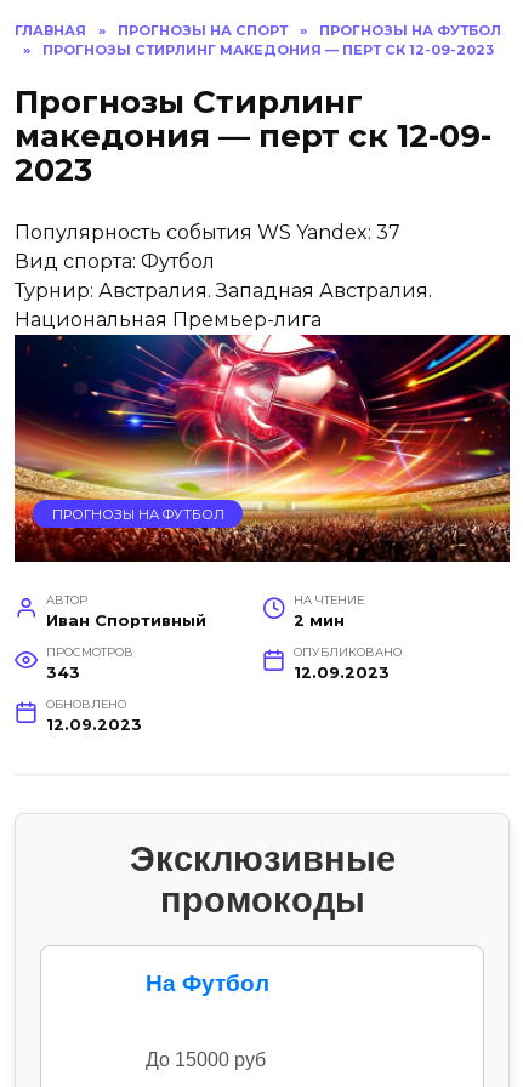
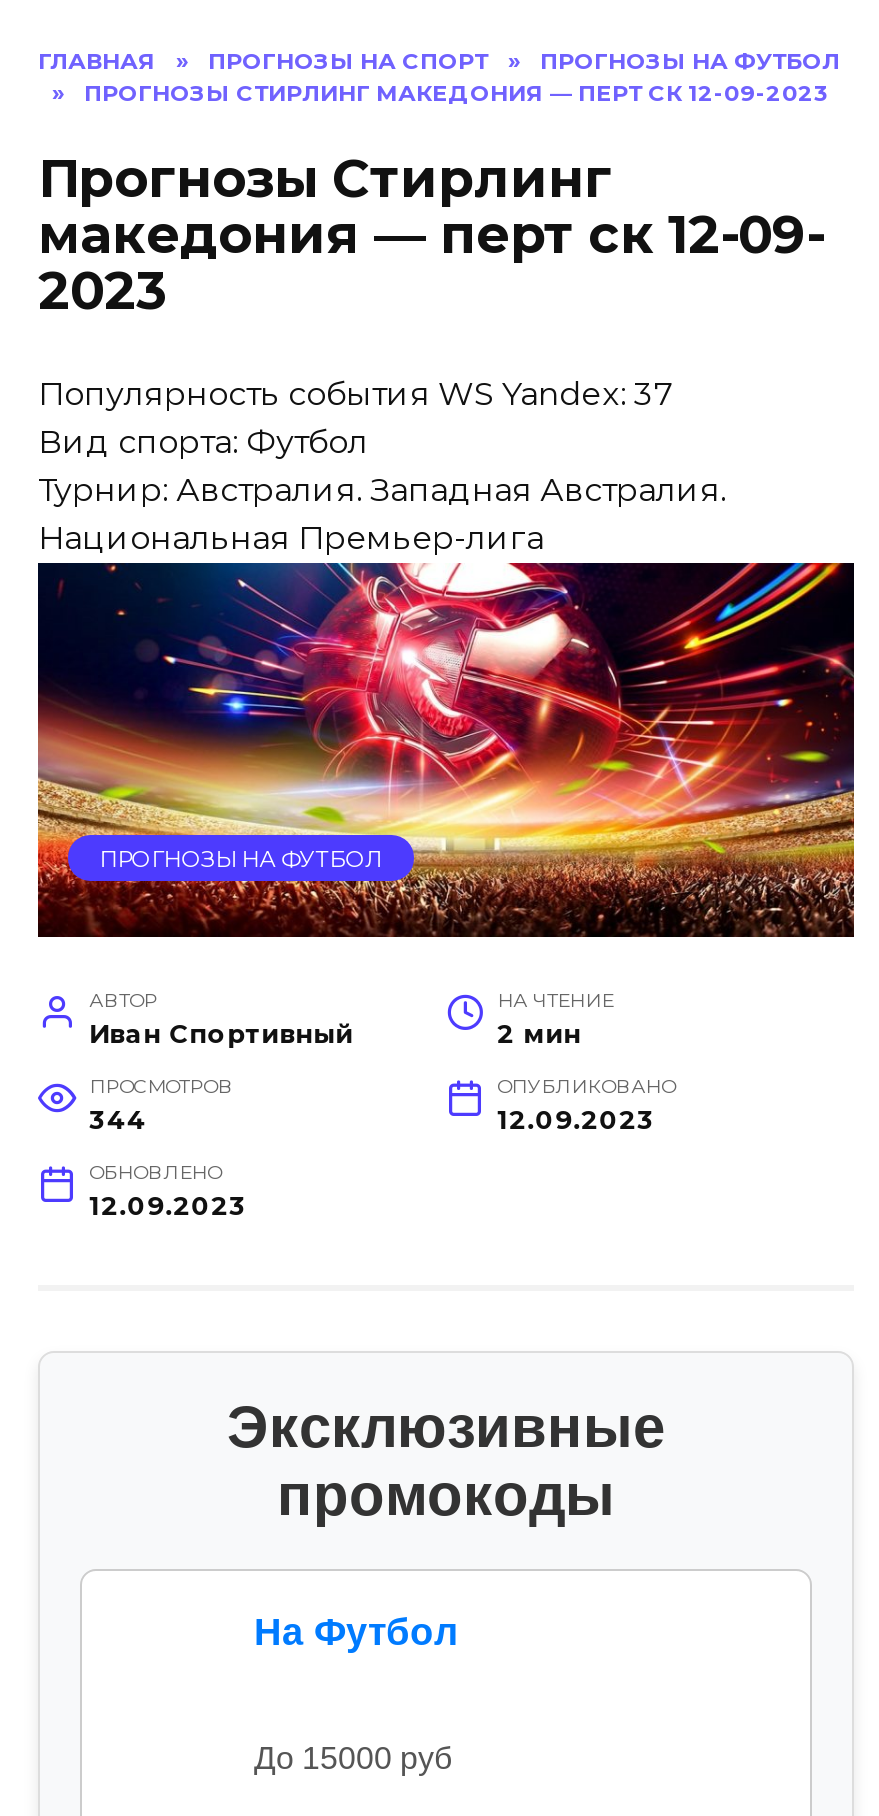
- 343
+ 344
